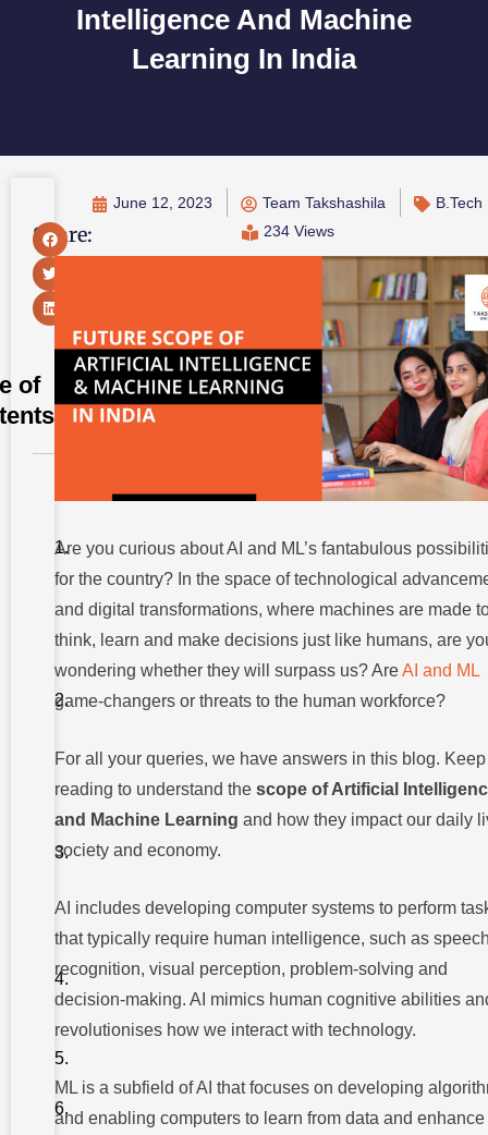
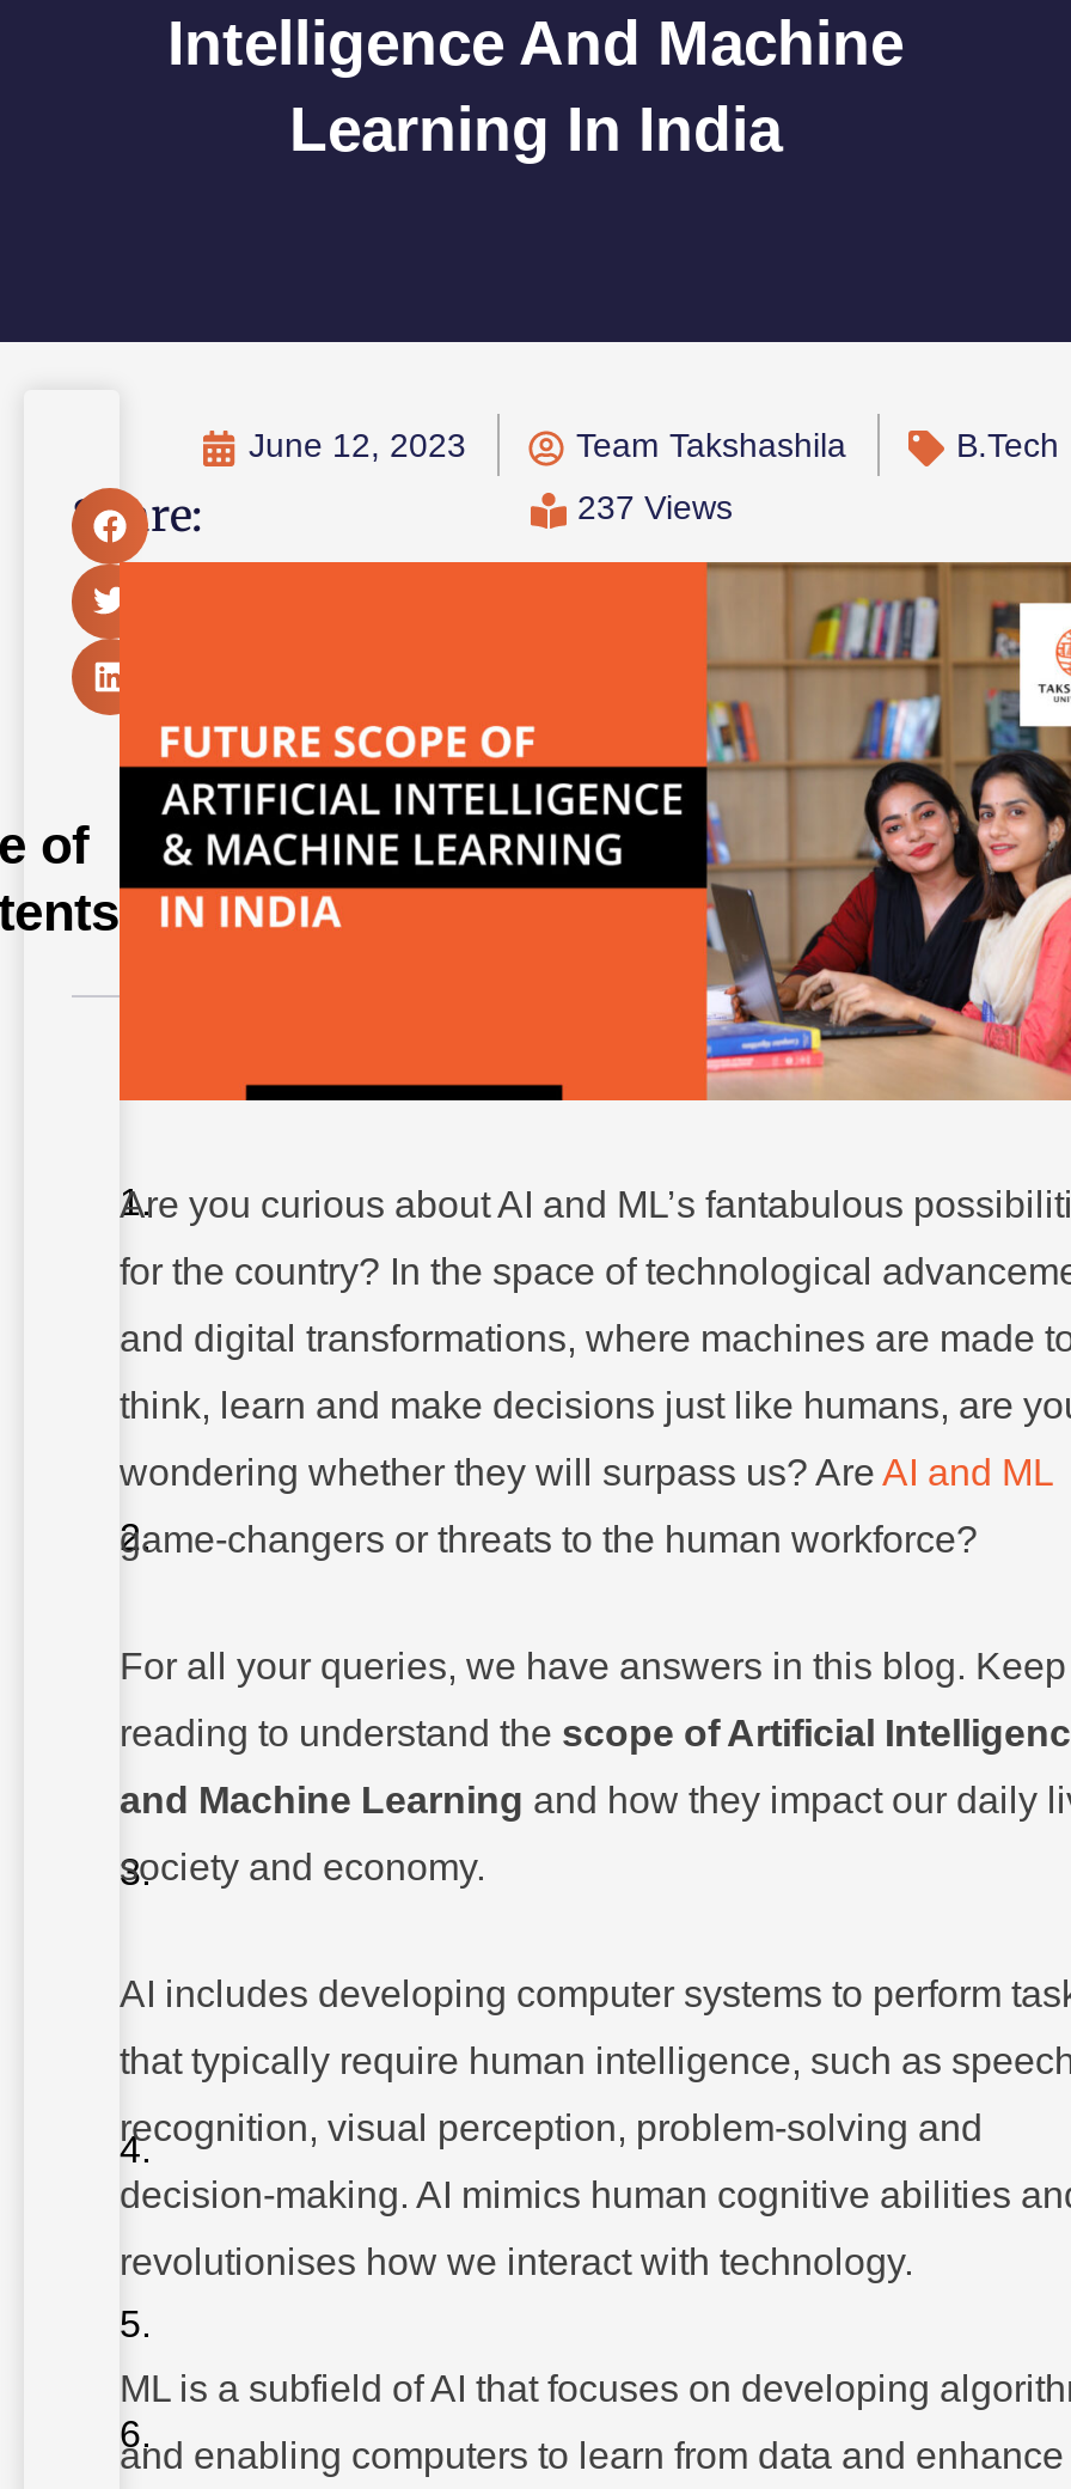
- 234 Views
+ 237 Views
